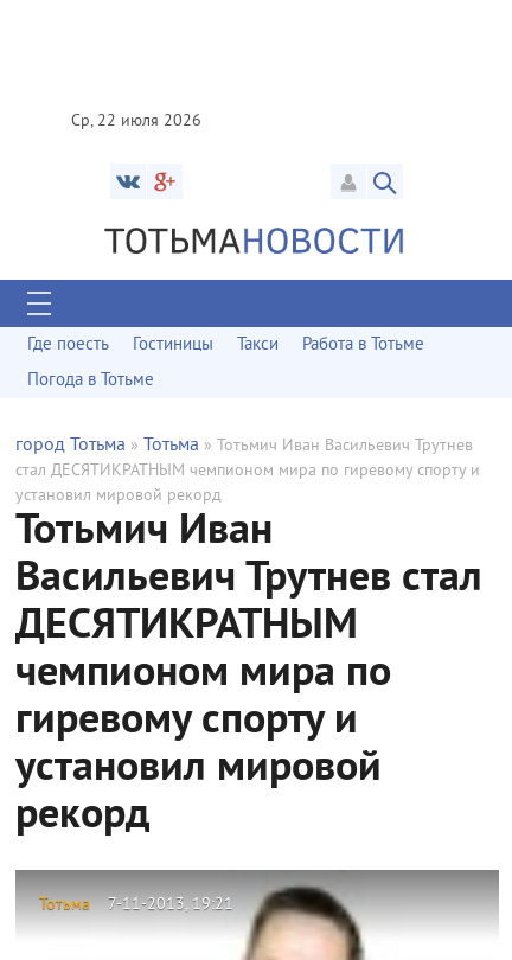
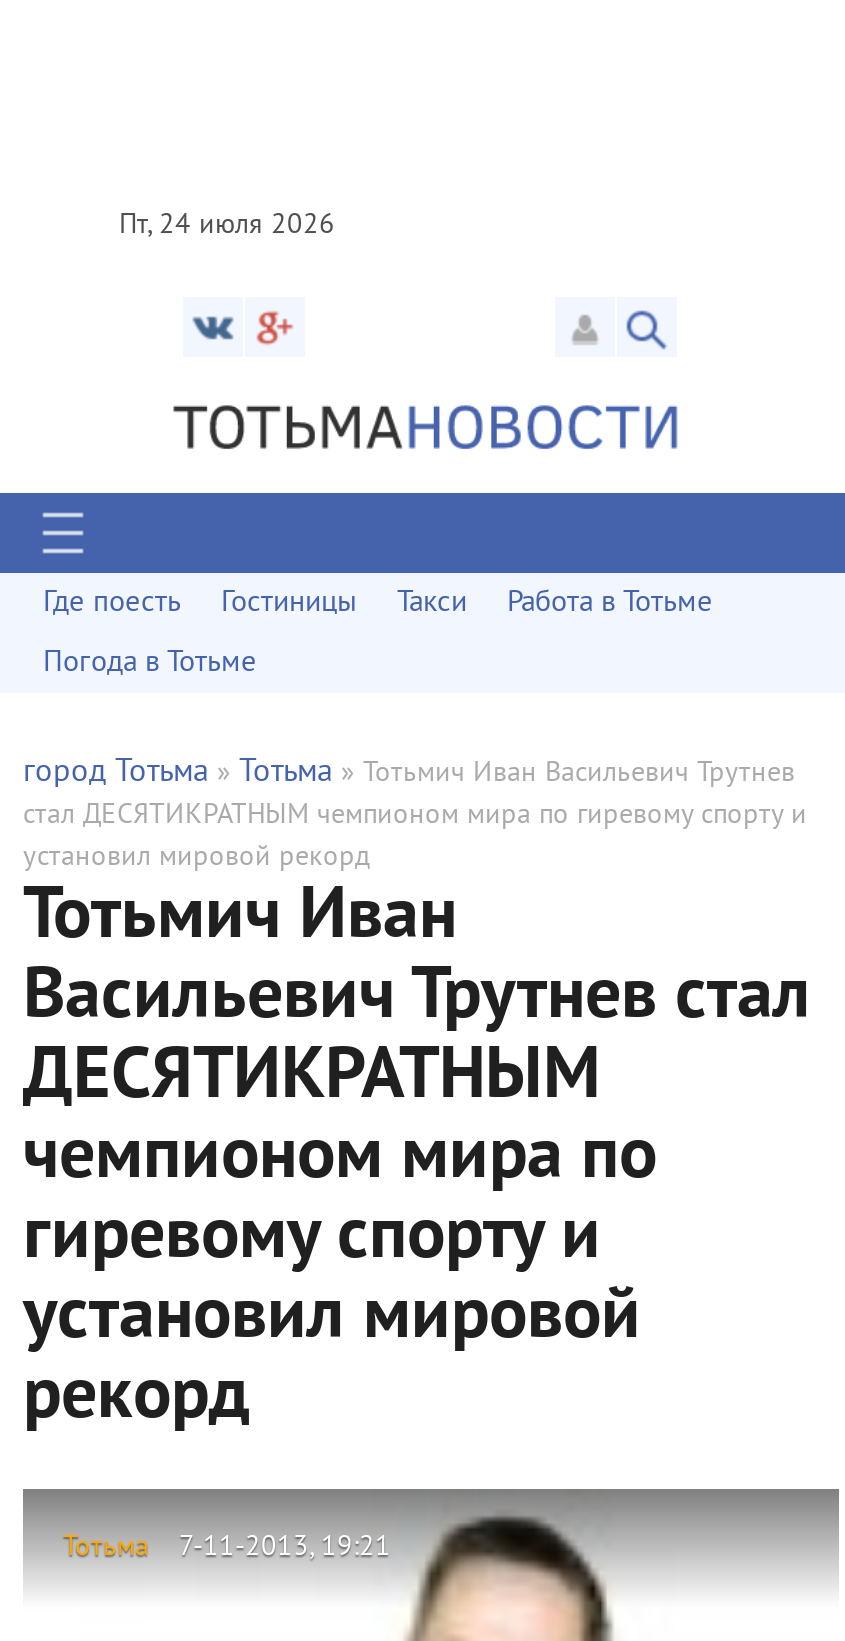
- Ср, 22 июля 2026
+ Пт, 24 июля 2026
